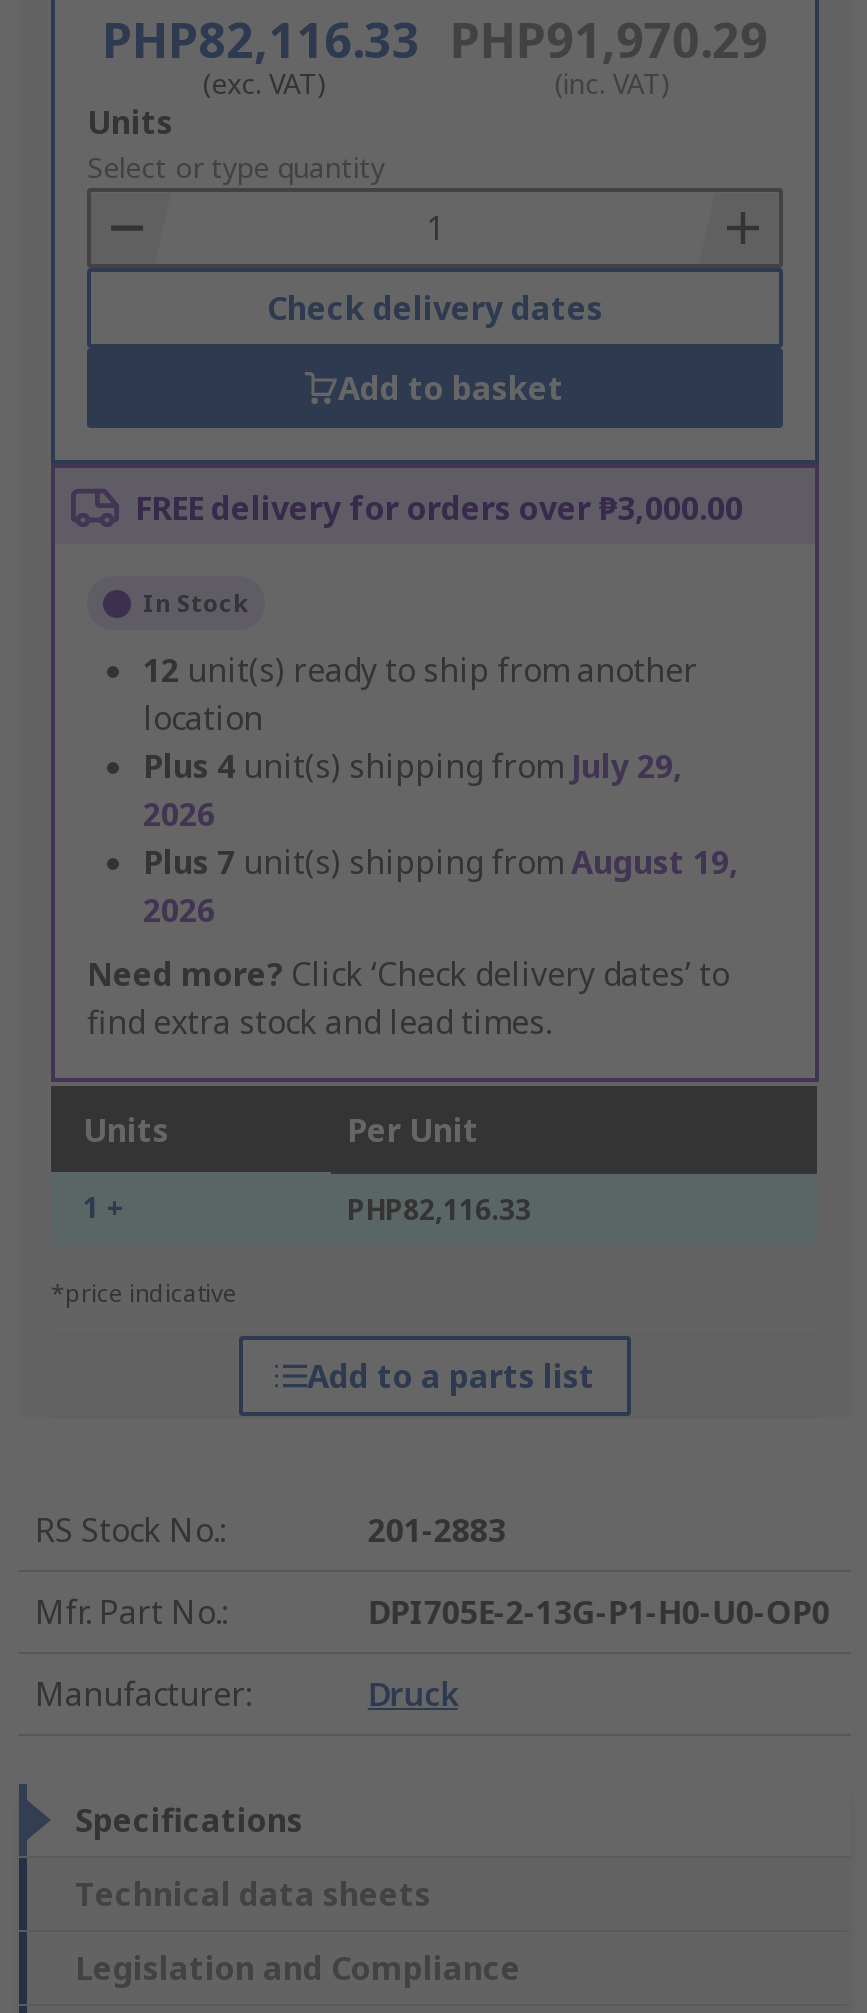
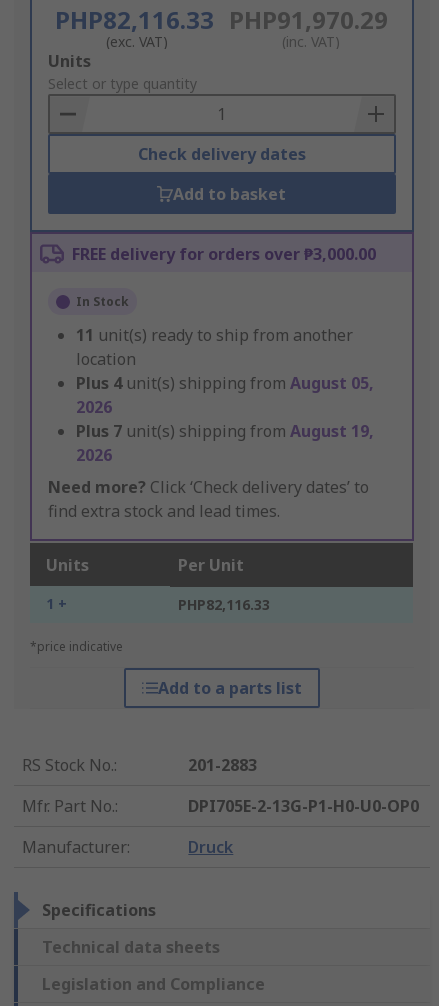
- 12 unit(s) ready to ship from another
+ 11 unit(s) ready to ship from another

- Plus 4 unit(s) shipping from July 29,
+ Plus 4 unit(s) shipping from August 05,
